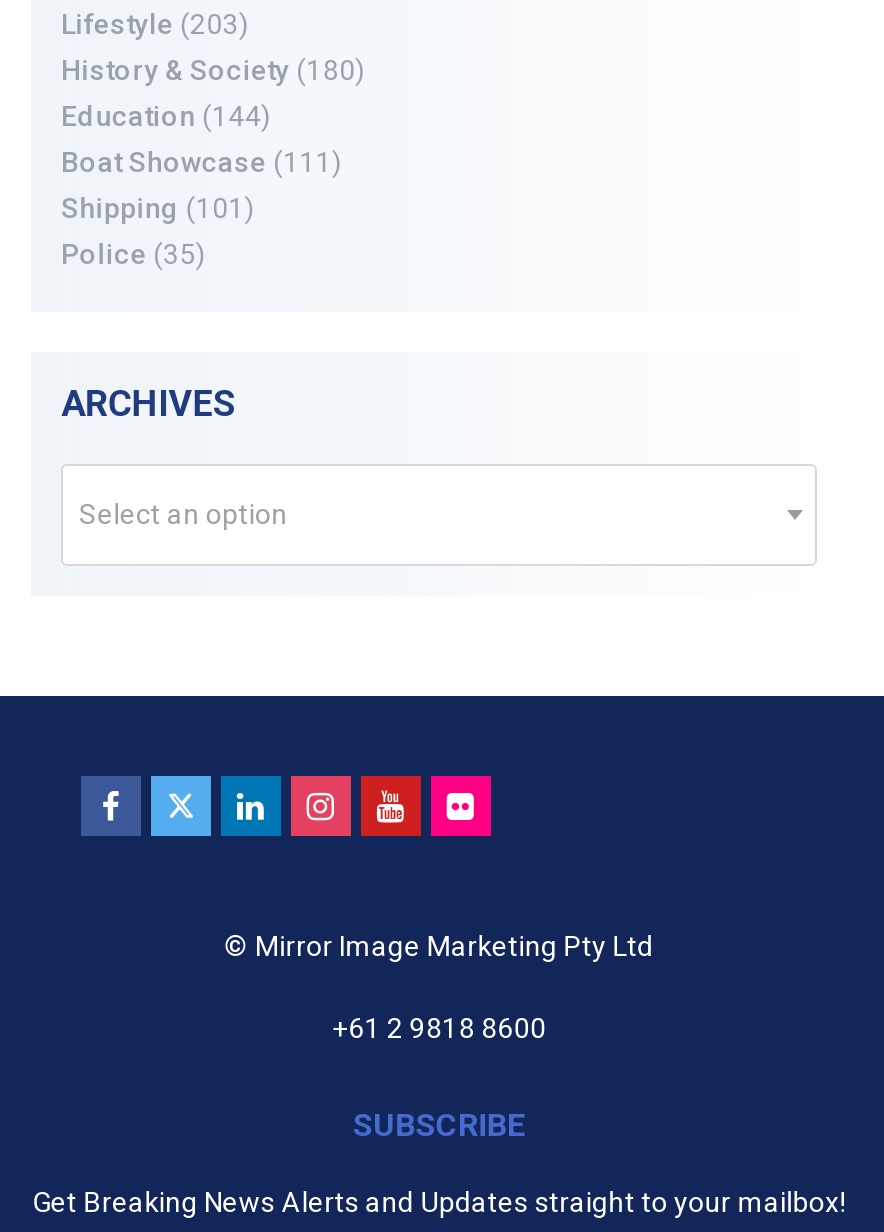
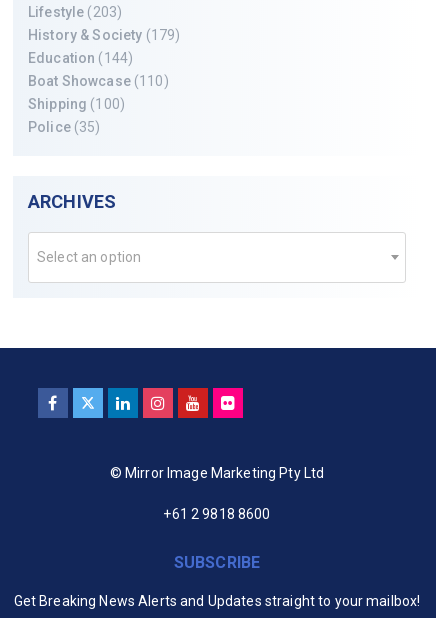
- History & Society (180)
+ History & Society (179)

- Boat Showcase (111)
+ Boat Showcase (110)

- Shipping (101)
+ Shipping (100)
